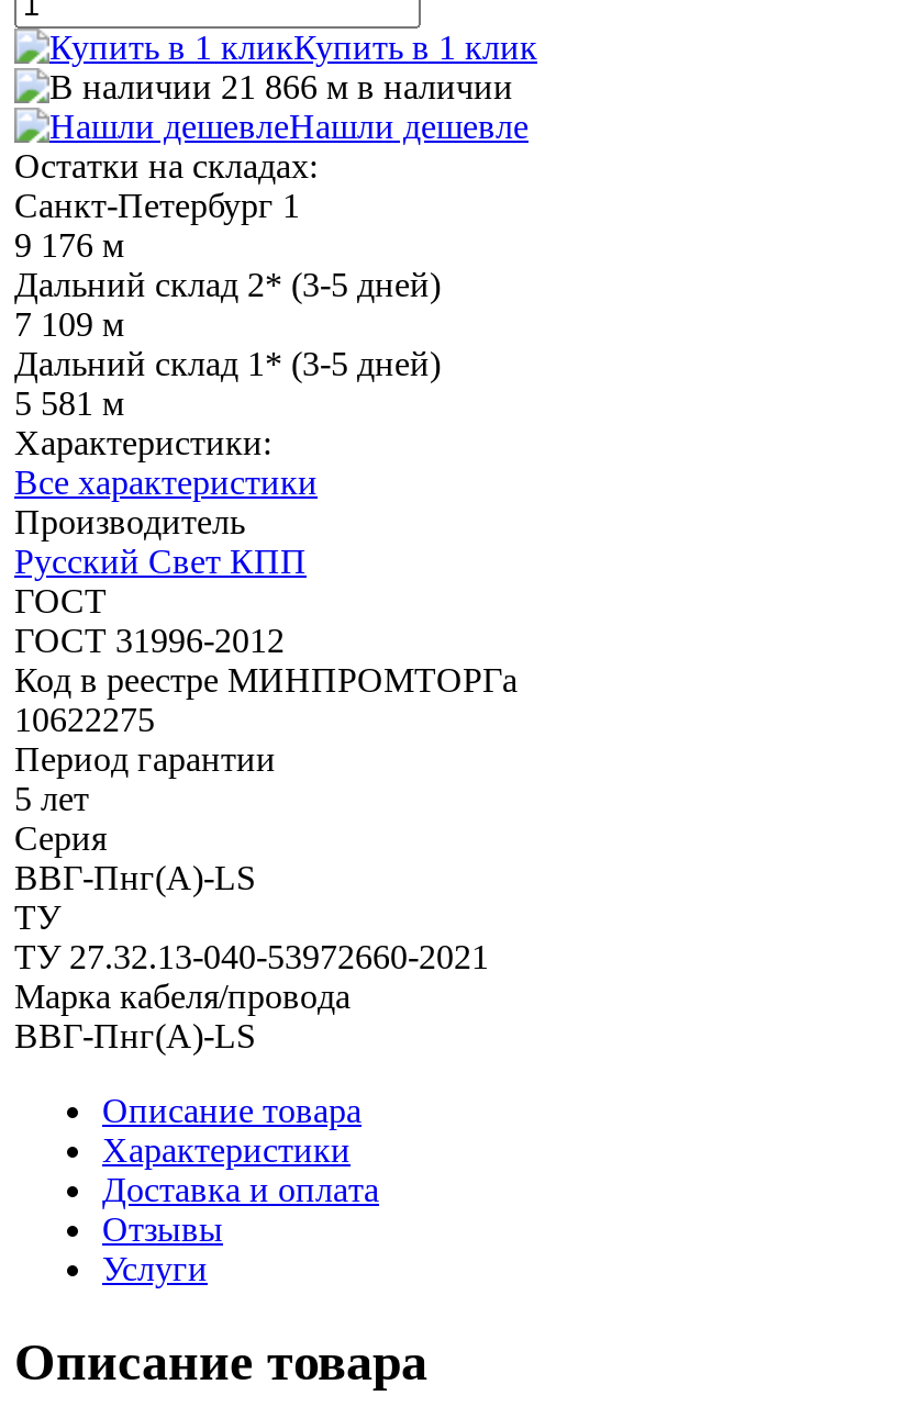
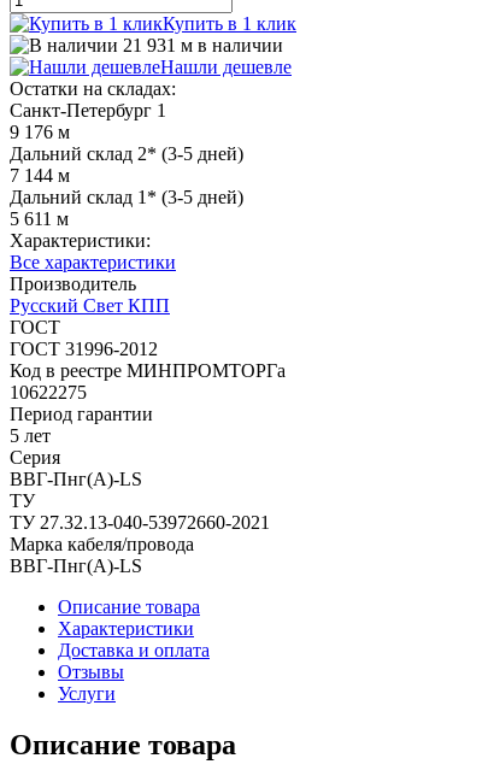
- 21 866 м в наличии
+ 21 931 м в наличии

- 7 109 м
+ 7 144 м

- 5 581 м
+ 5 611 м
